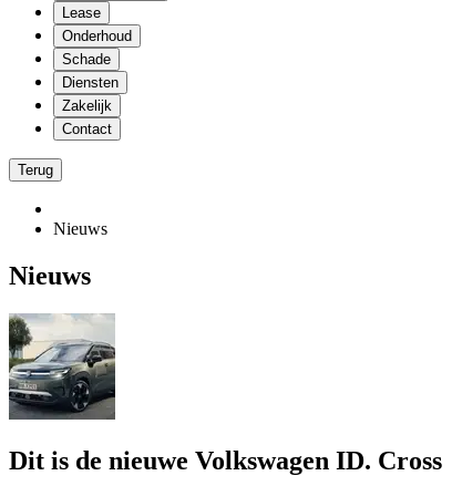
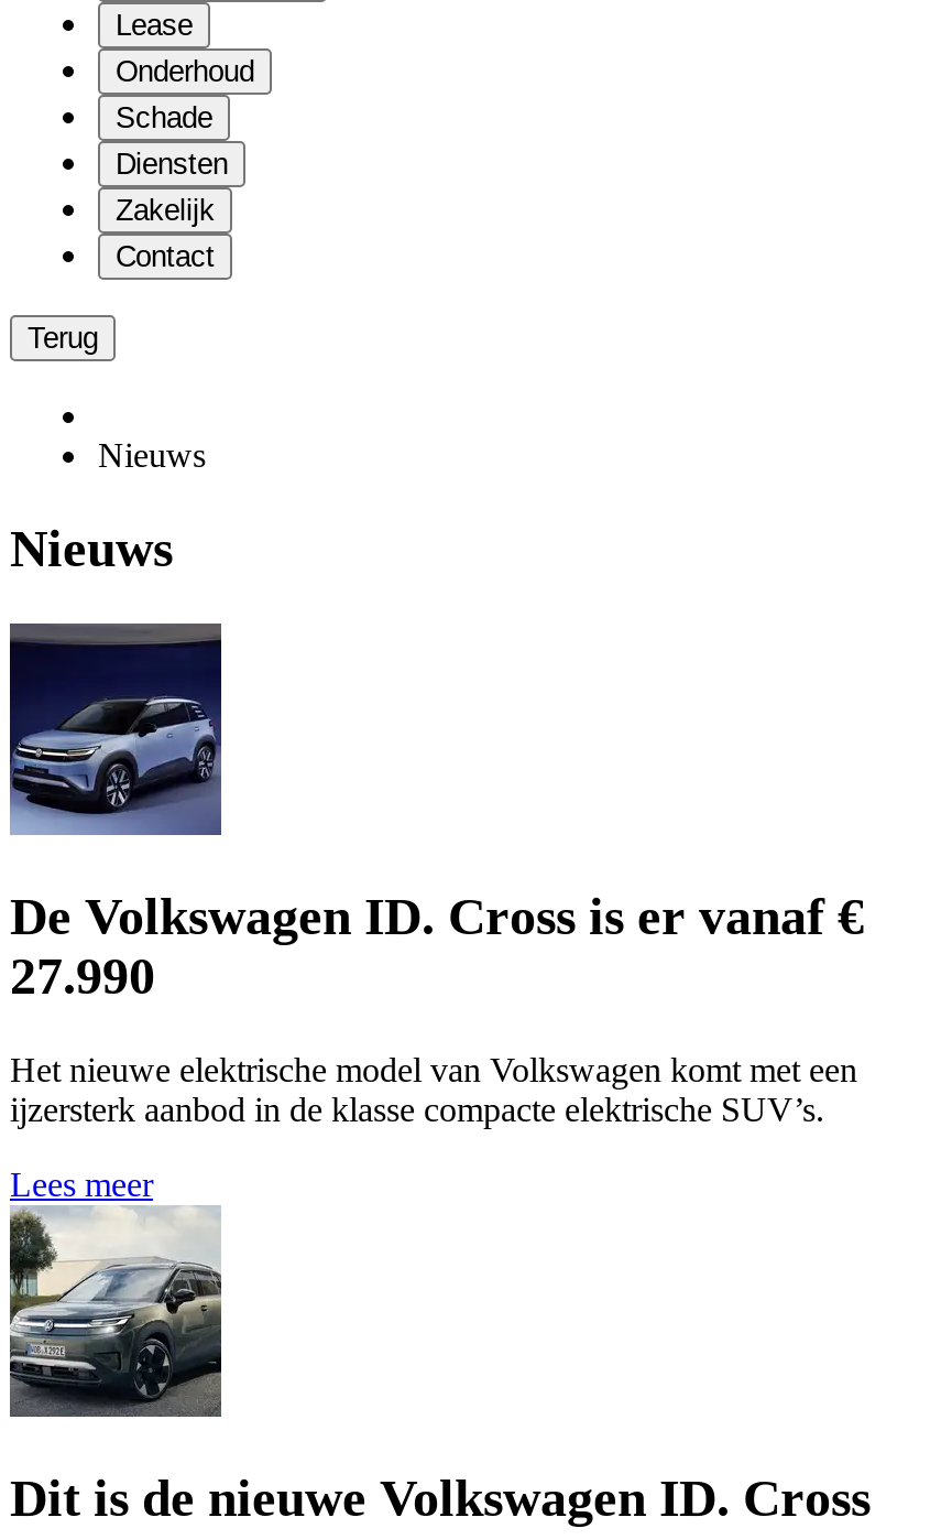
+ [image]
+ De Volkswagen ID. Cross is er vanaf €
+ 27.990
+ Het nieuwe elektrische model van Volkswagen komt met een
+ ijzersterk aanbod in de klasse compacte elektrische SUV’s.
+ Lees meer
